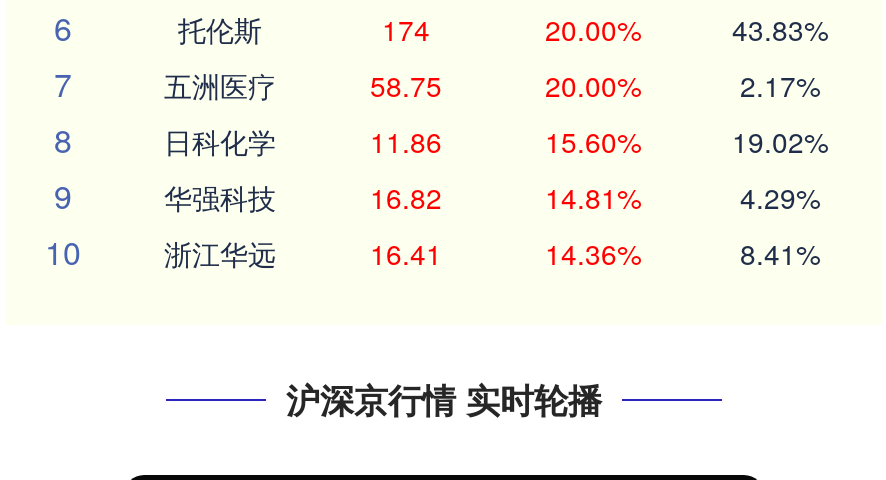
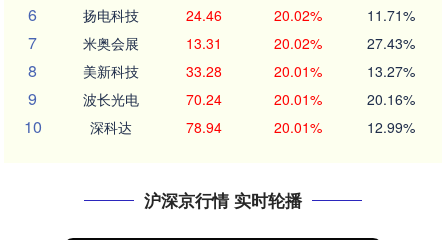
- 托伦斯
- 174
- 20.00%
- 43.83%
+ 扬电科技
+ 24.46
+ 20.02%
+ 11.71%

- 五洲医疗
- 58.75
- 20.00%
- 2.17%
+ 米奥会展
+ 13.31
+ 20.02%
+ 27.43%

- 日科化学
- 11.86
- 15.60%
- 19.02%
+ 美新科技
+ 33.28
+ 20.01%
+ 13.27%

- 华强科技
- 16.82
- 14.81%
- 4.29%
+ 波长光电
+ 70.24
+ 20.01%
+ 20.16%

- 浙江华远
- 16.41
- 14.36%
- 8.41%
+ 深科达
+ 78.94
+ 20.01%
+ 12.99%
